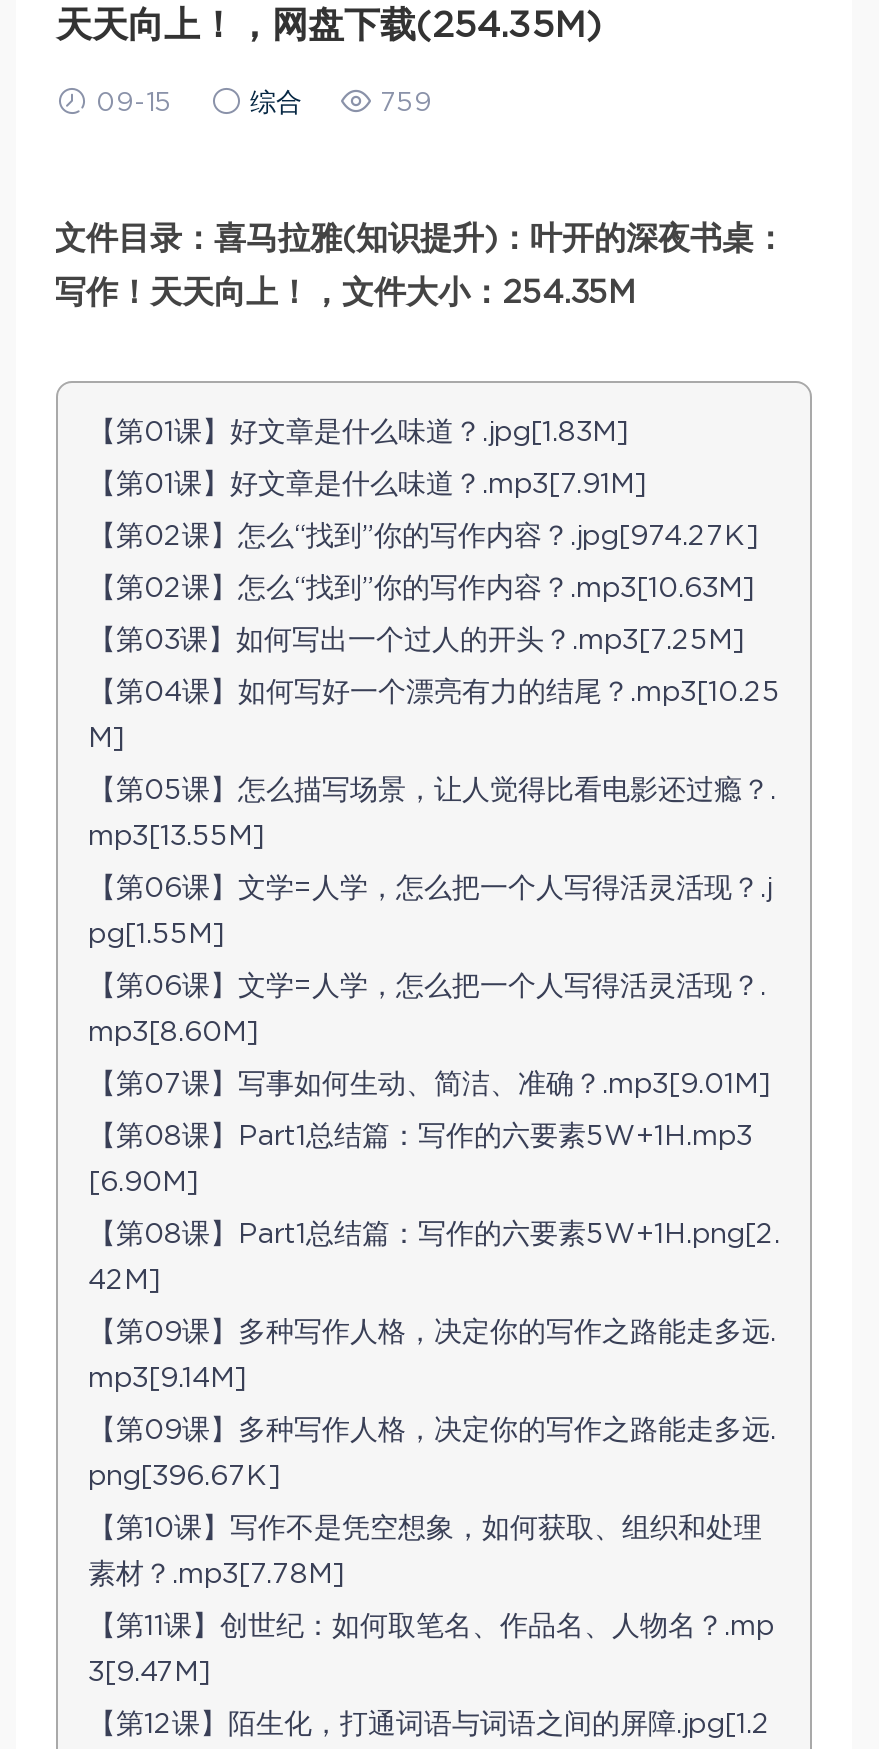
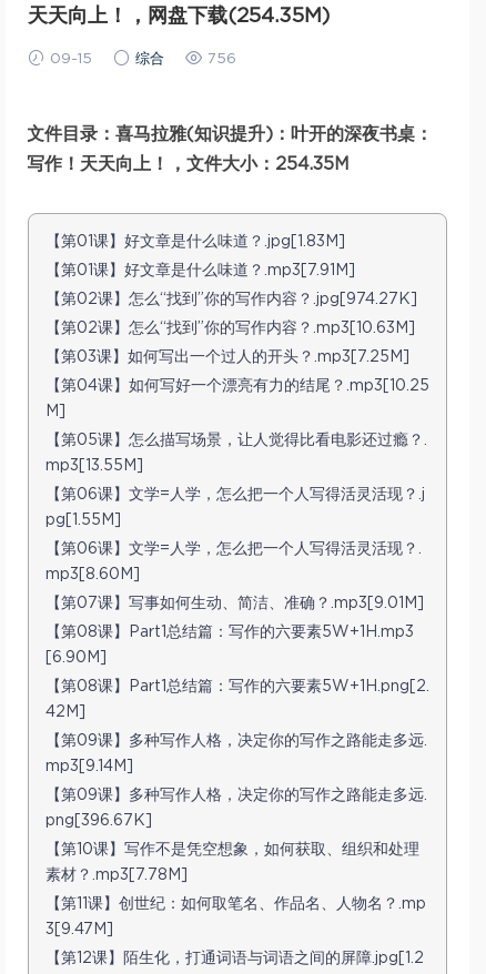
- 759
+ 756
